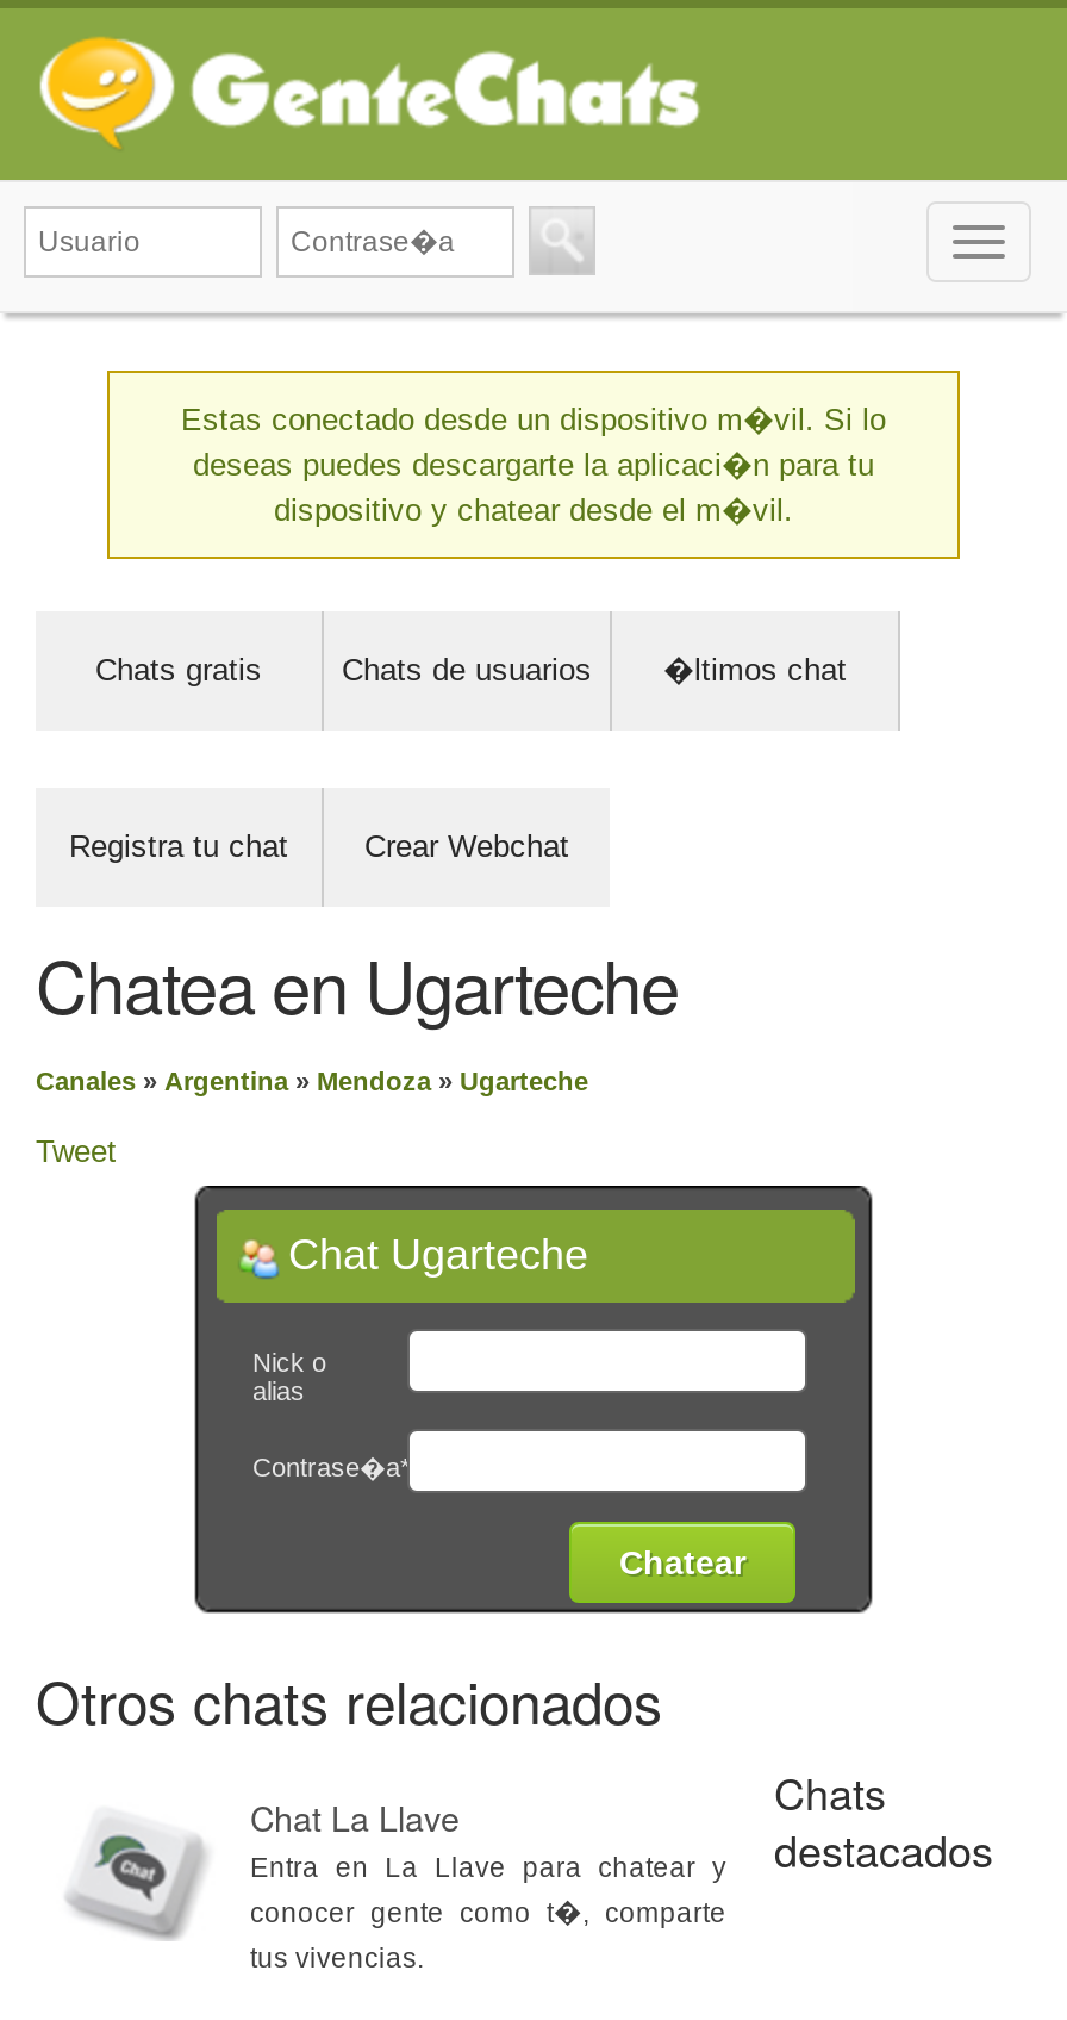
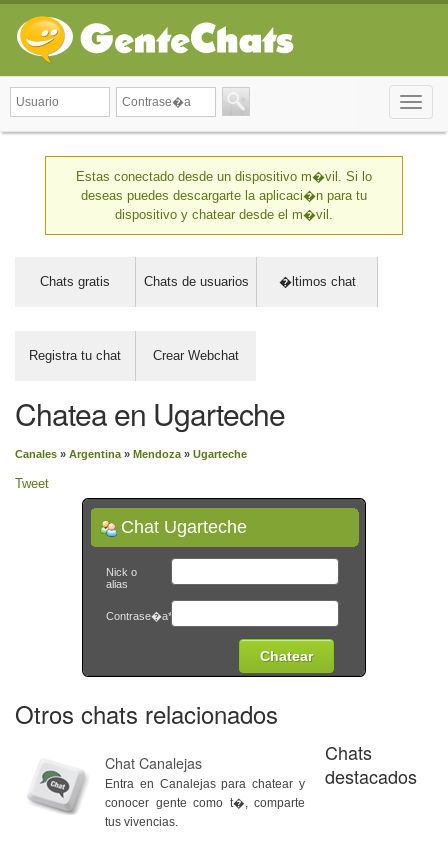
- Chat La Llave
- Entra en La Llave para chatear y
+ Chat Canalejas
+ Entra en Canalejas para chatear y
